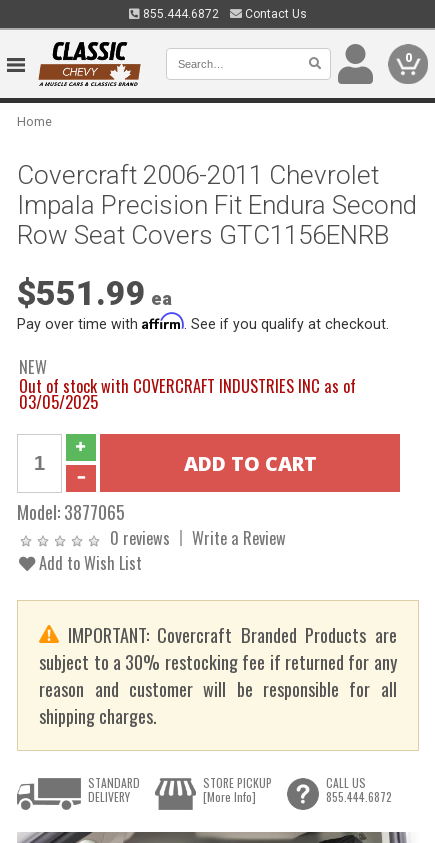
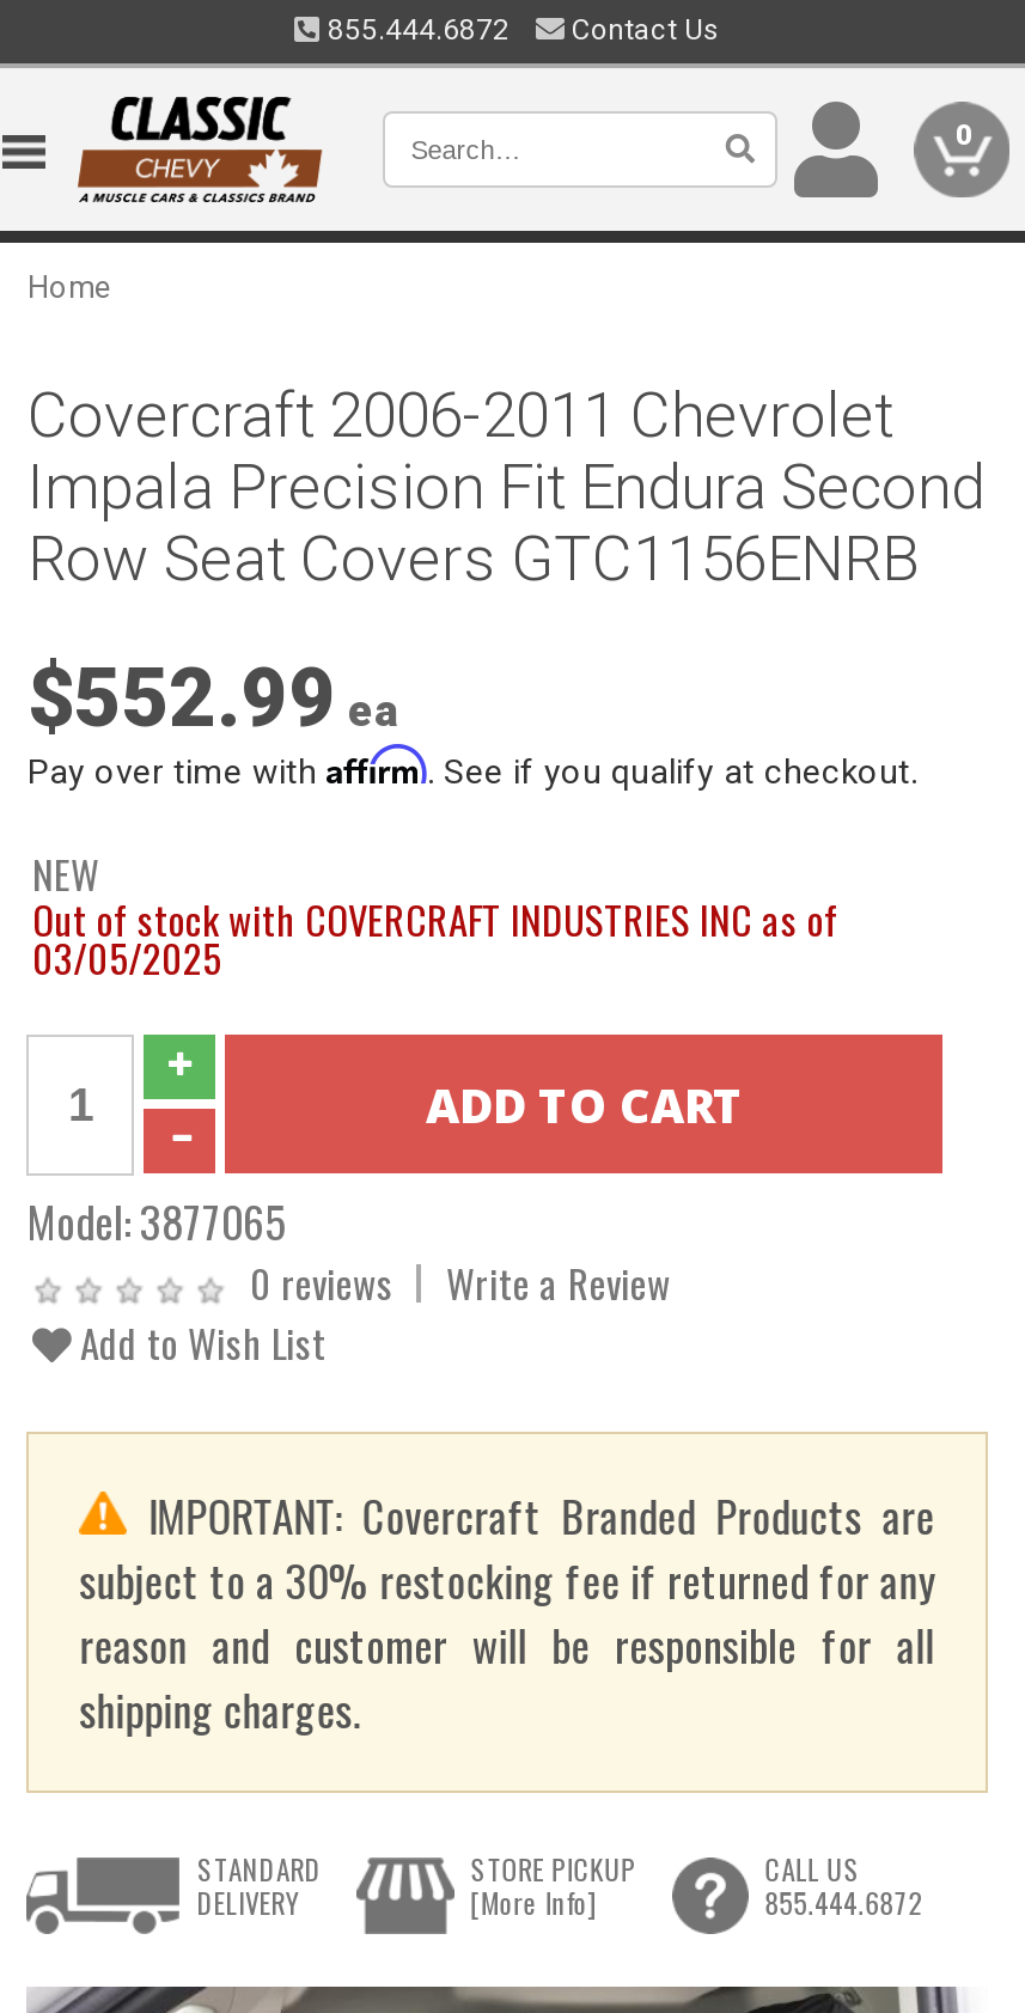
- $551.99 ea
+ $552.99 ea
